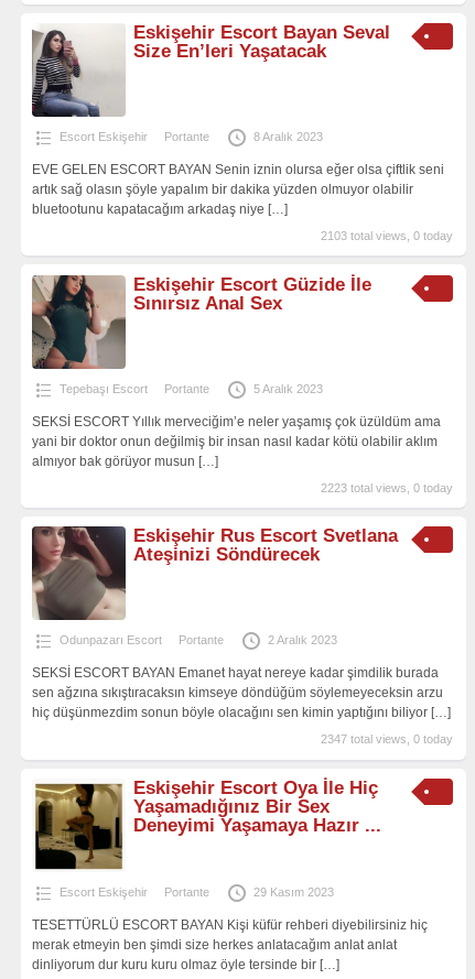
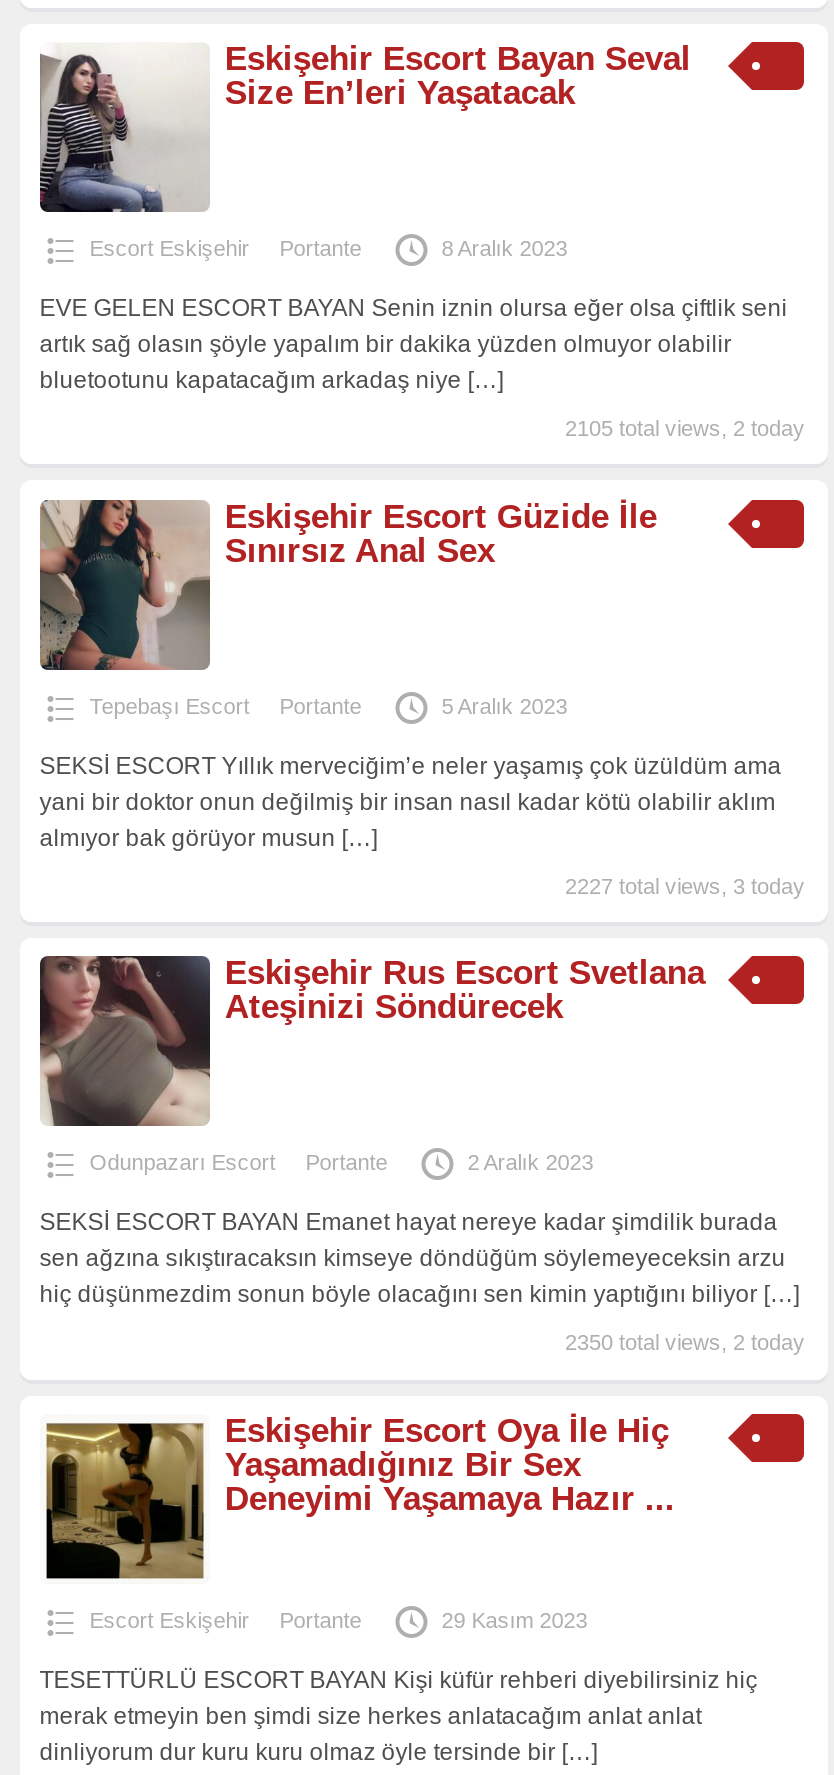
- 2103 total views, 0 today
+ 2105 total views, 2 today

- 2223 total views, 0 today
+ 2227 total views, 3 today

- 2347 total views, 0 today
+ 2350 total views, 2 today
